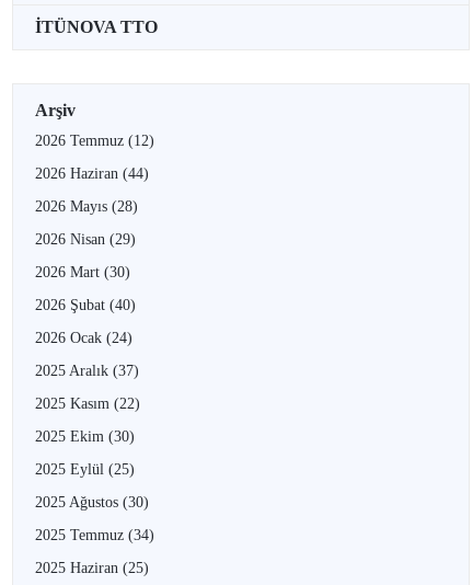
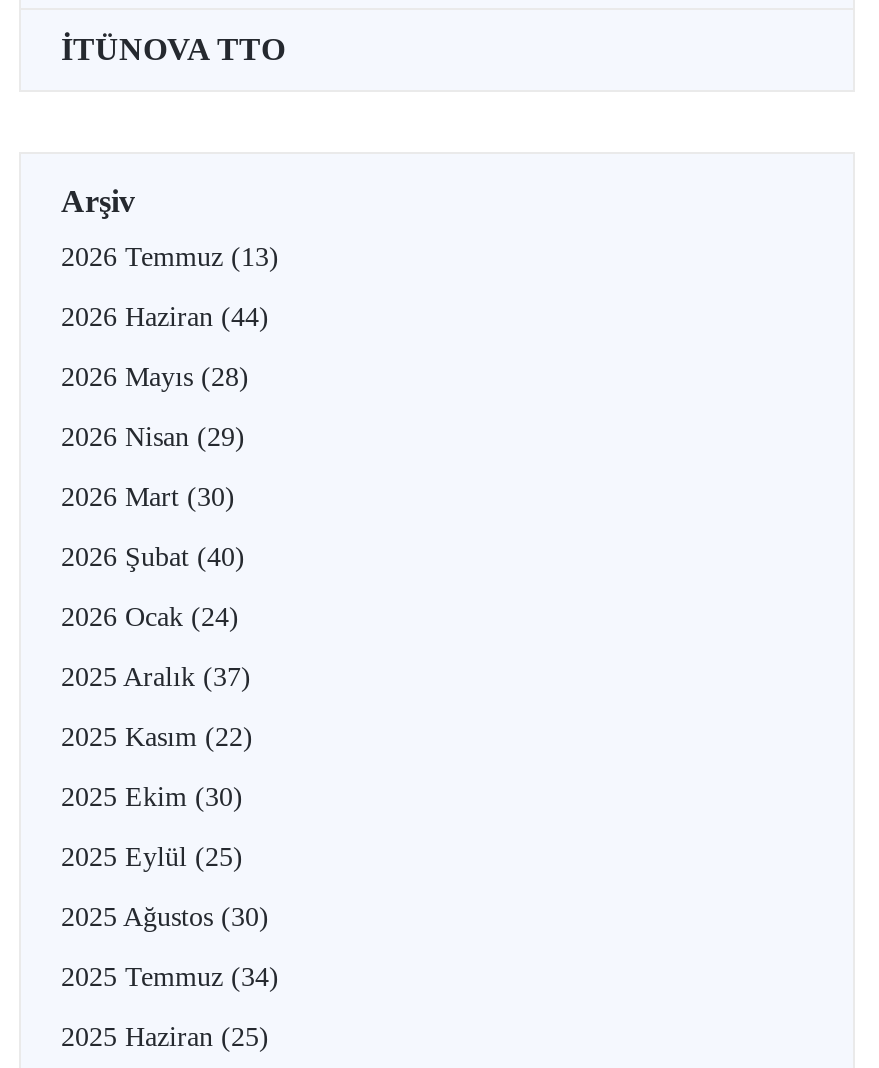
- 2026 Temmuz (12)
+ 2026 Temmuz (13)
